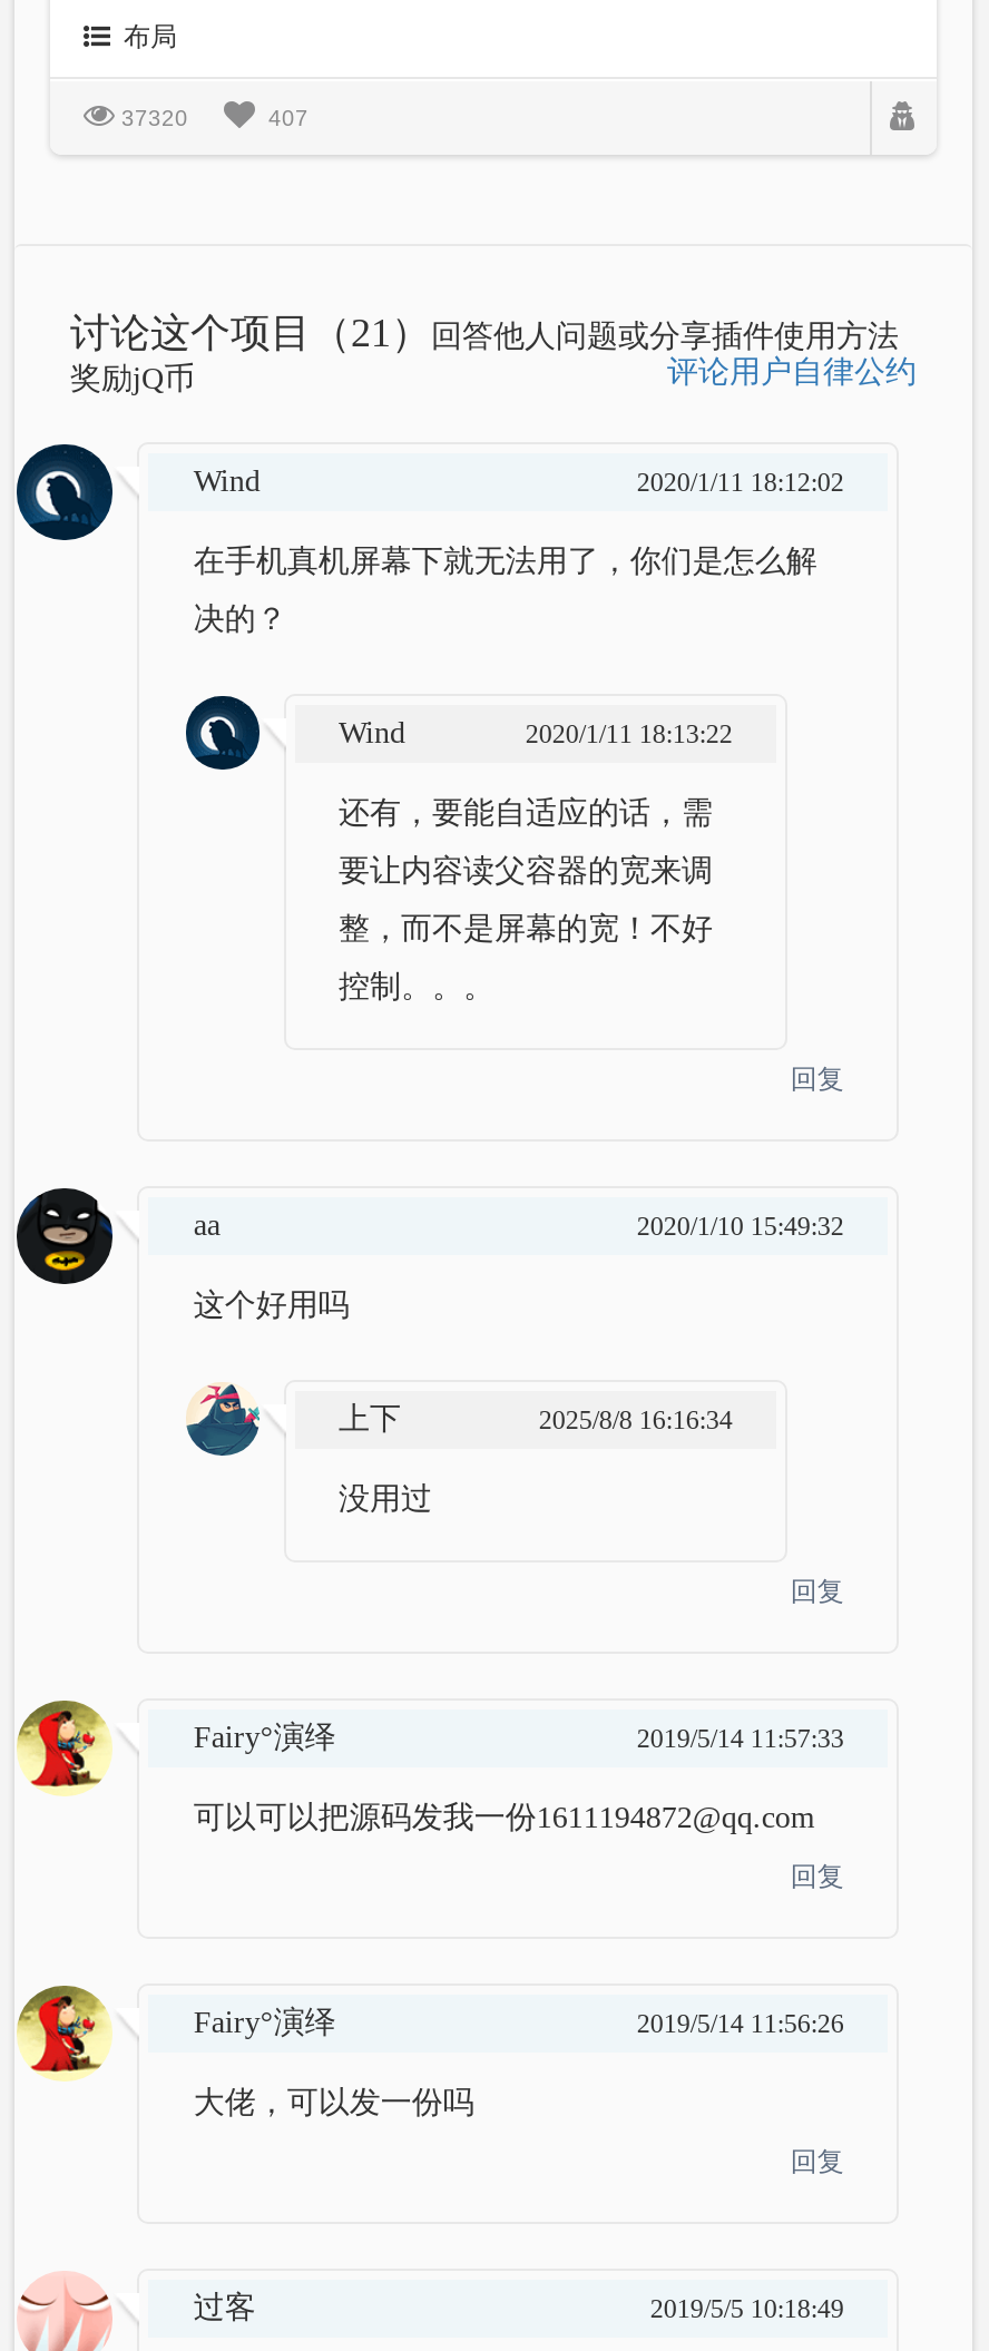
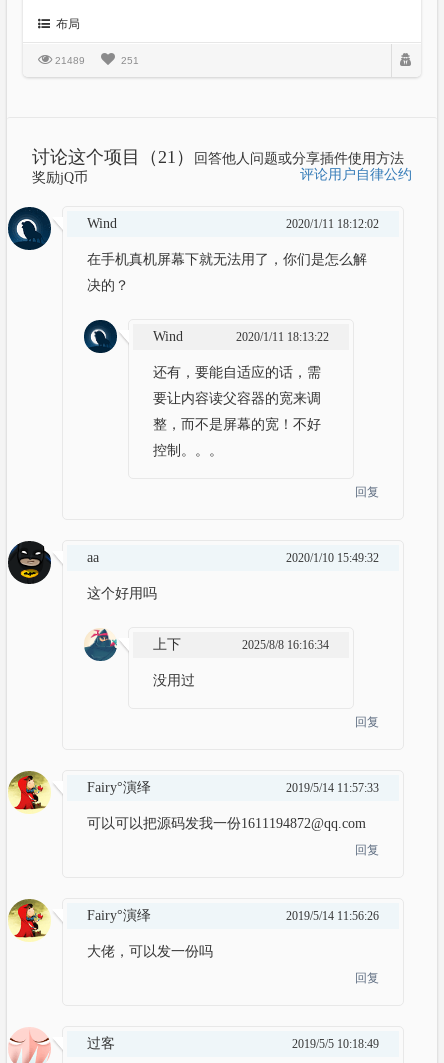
- 37320
+ 21489

- 407
+ 251
